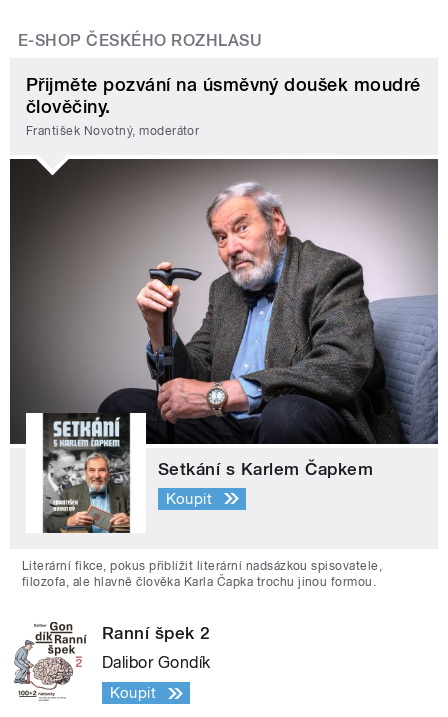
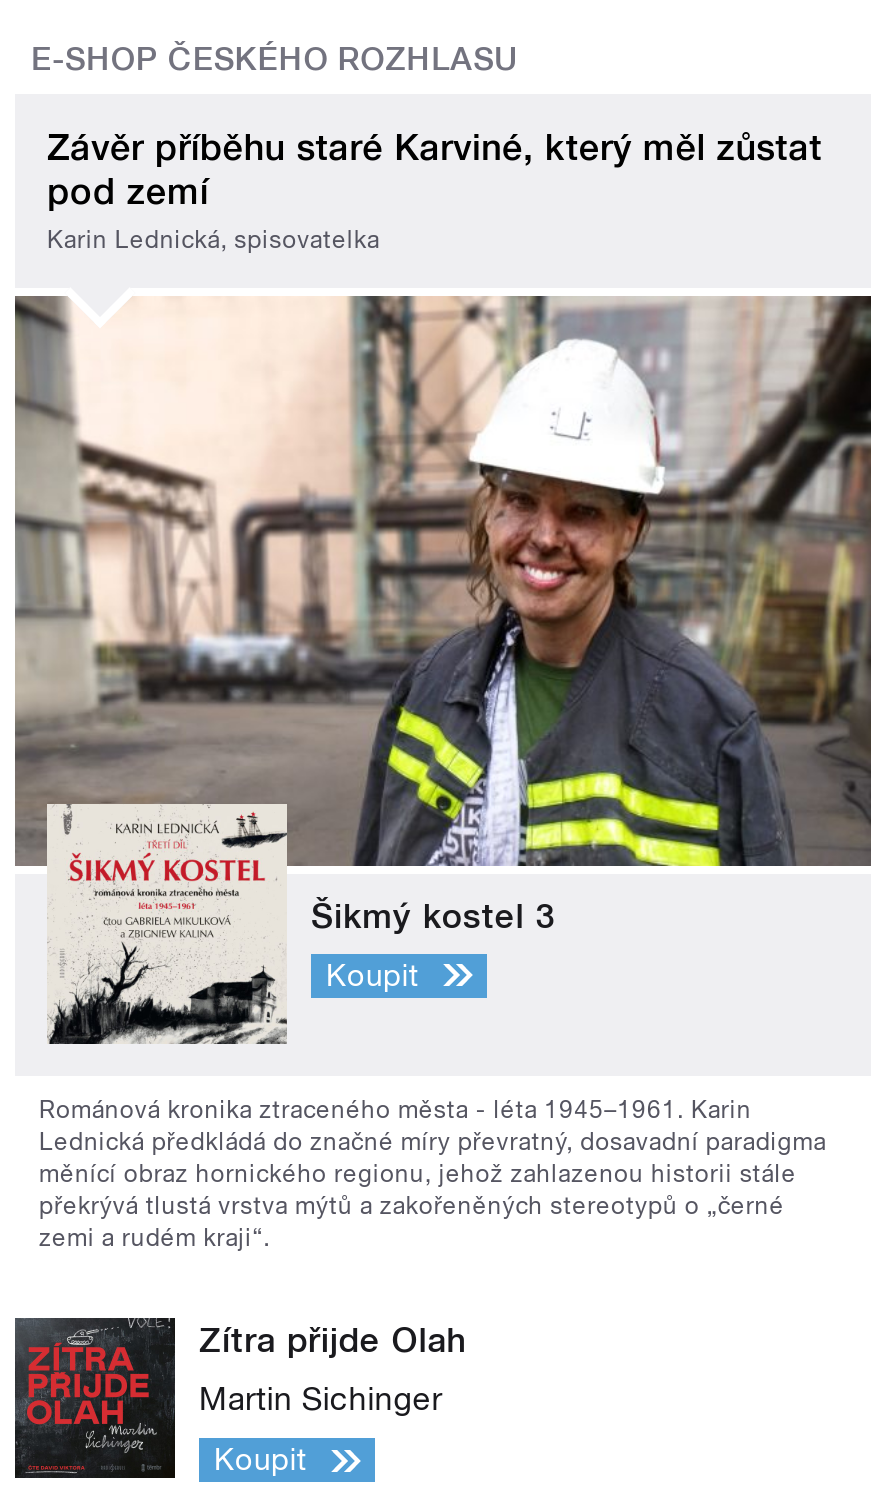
- Přijměte pozvání na úsměvný doušek moudré
- člověčiny.
- František Novotný, moderátor
+ Závěr příběhu staré Karviné, který měl zůstat
+ pod zemí
+ Karin Lednická, spisovatelka

- [image]
- Setkání s Karlem Čapkem
+ [image]
+ Šikmý kostel 3

- Literární fikce, pokus přiblížit literární nadsázkou spisovatele,
- filozofa, ale hlavně člověka Karla Čapka trochu jinou formou.
+ Románová kronika ztraceného města - léta 1945–1961. Karin
+ Lednická předkládá do značné míry převratný, dosavadní paradigma
+ měnící obraz hornického regionu, jehož zahlazenou historii stále
+ překrývá tlustá vrstva mýtů a zakořeněných stereotypů o „černé
+ zemi a rudém kraji“.

- Ranní špek 2
+ Zítra přijde Olah

- [image]
- Dalibor Gondík
+ [image]
+ Martin Sichinger
